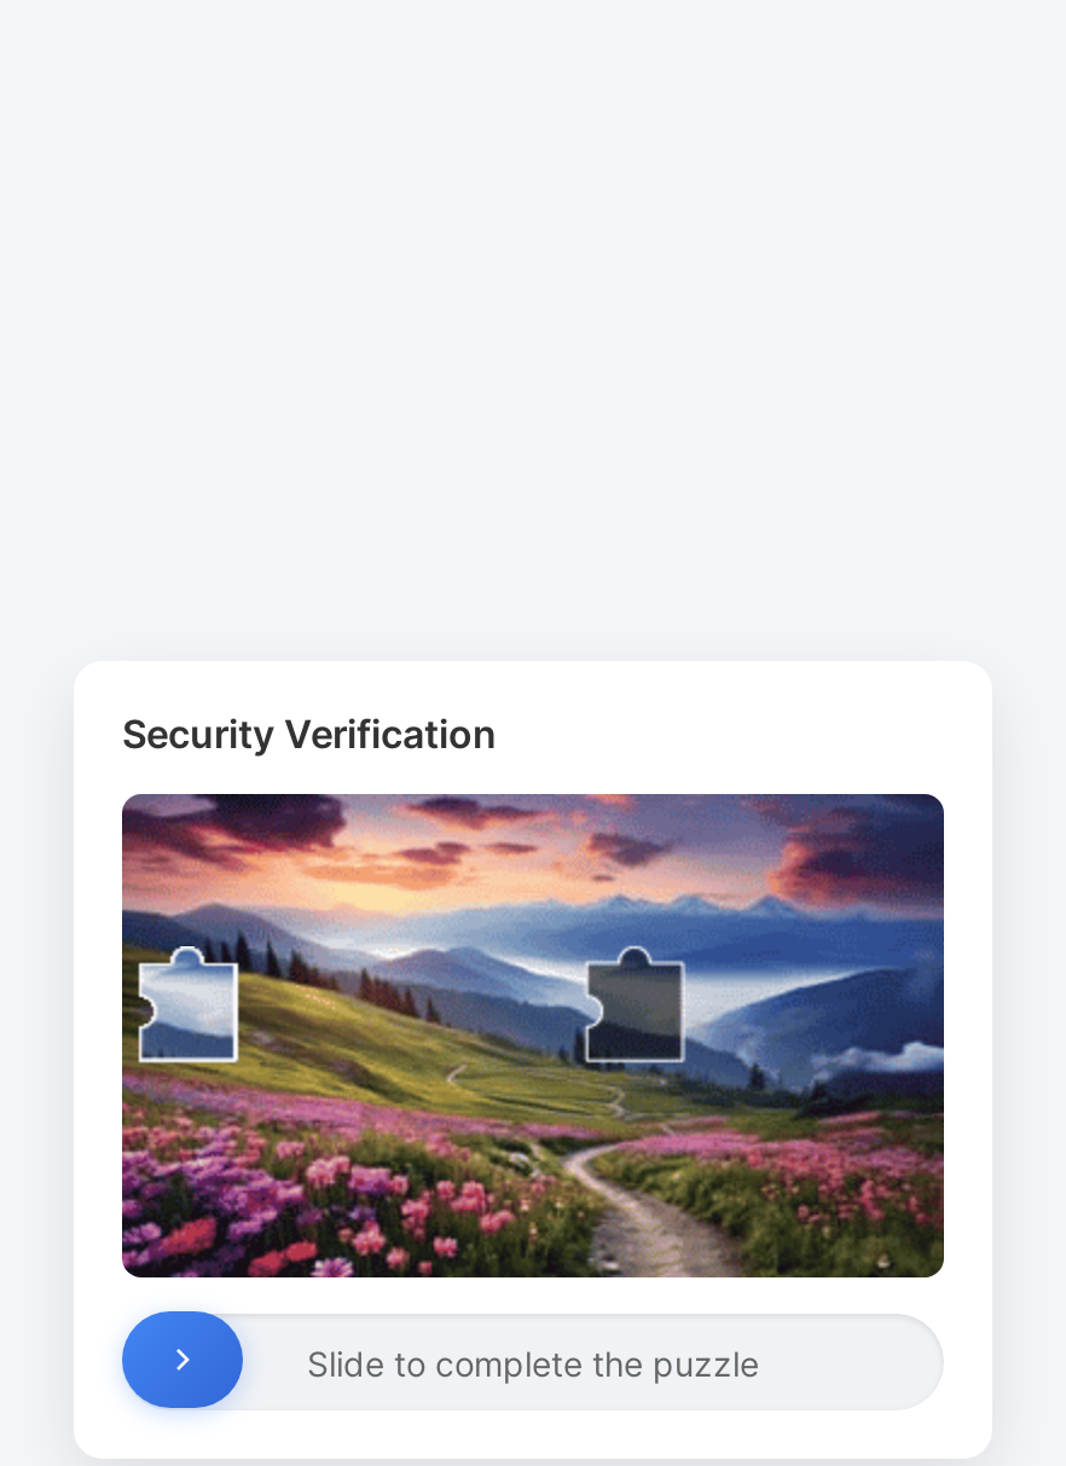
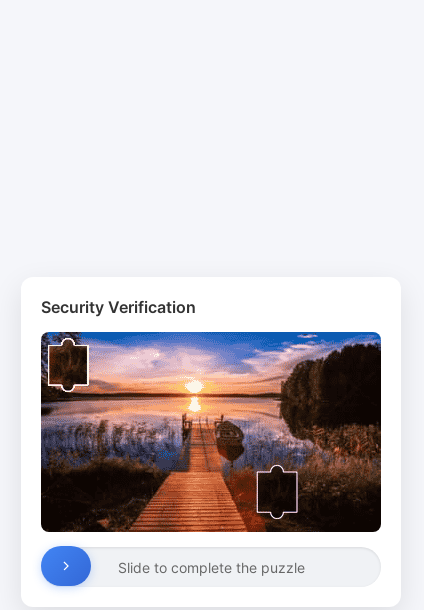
- [image]
+ [image]
